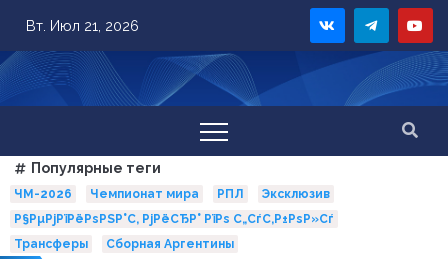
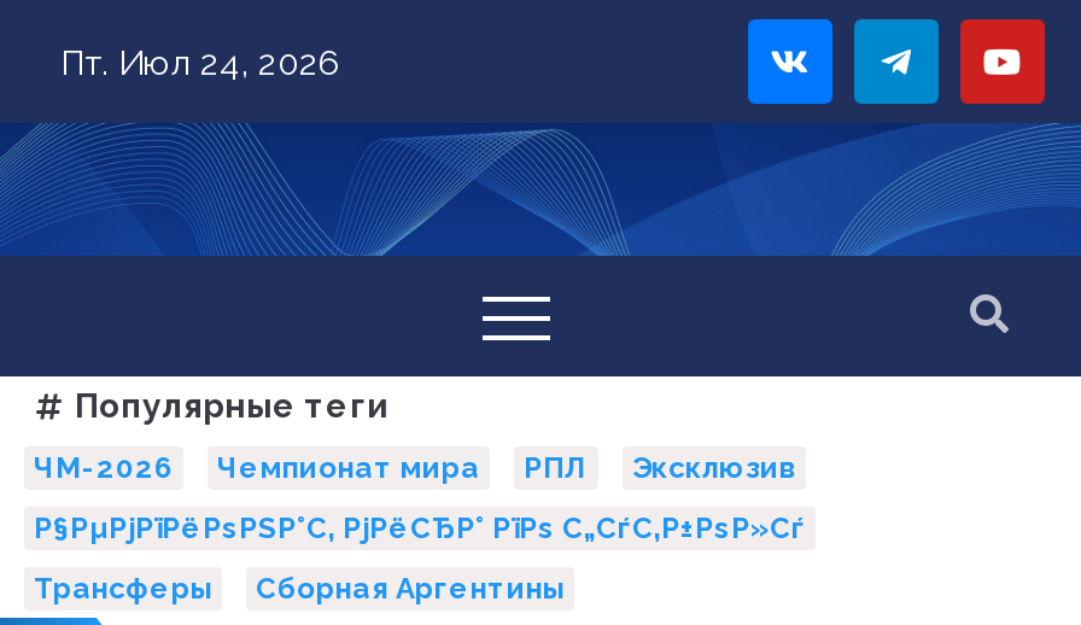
- Вт. Июл 21, 2026
+ Пт. Июл 24, 2026
